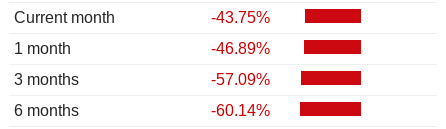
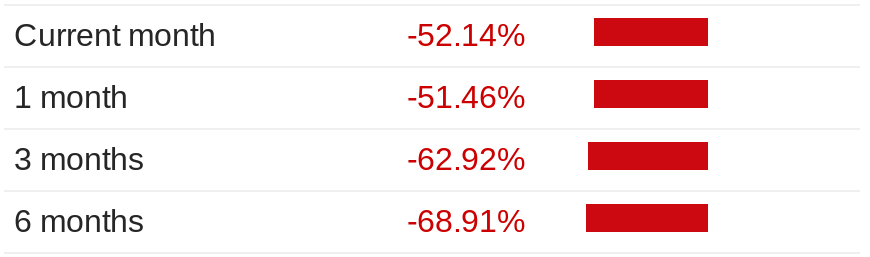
- -43.75%
+ -52.14%

- -46.89%
+ -51.46%

- -57.09%
+ -62.92%

- -60.14%
+ -68.91%
